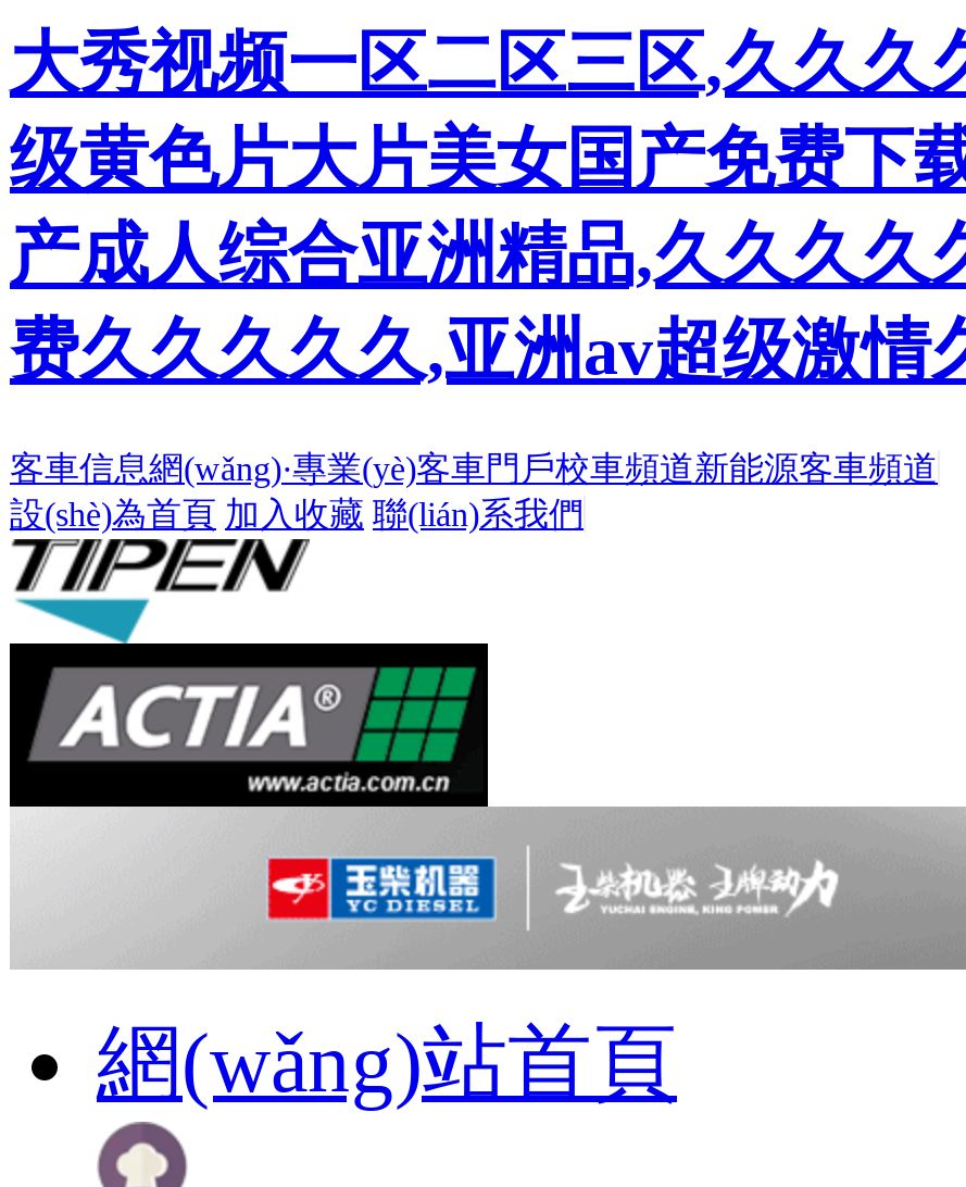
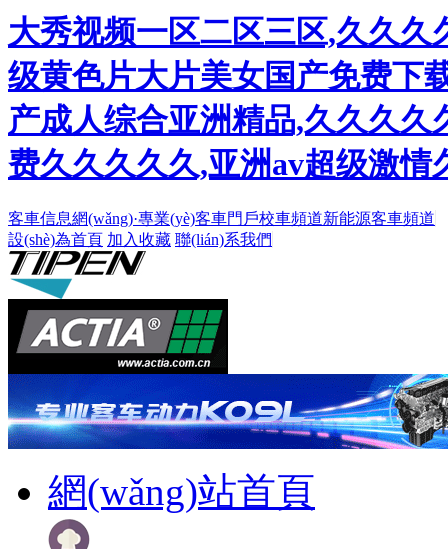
- [image]
+ [image]
